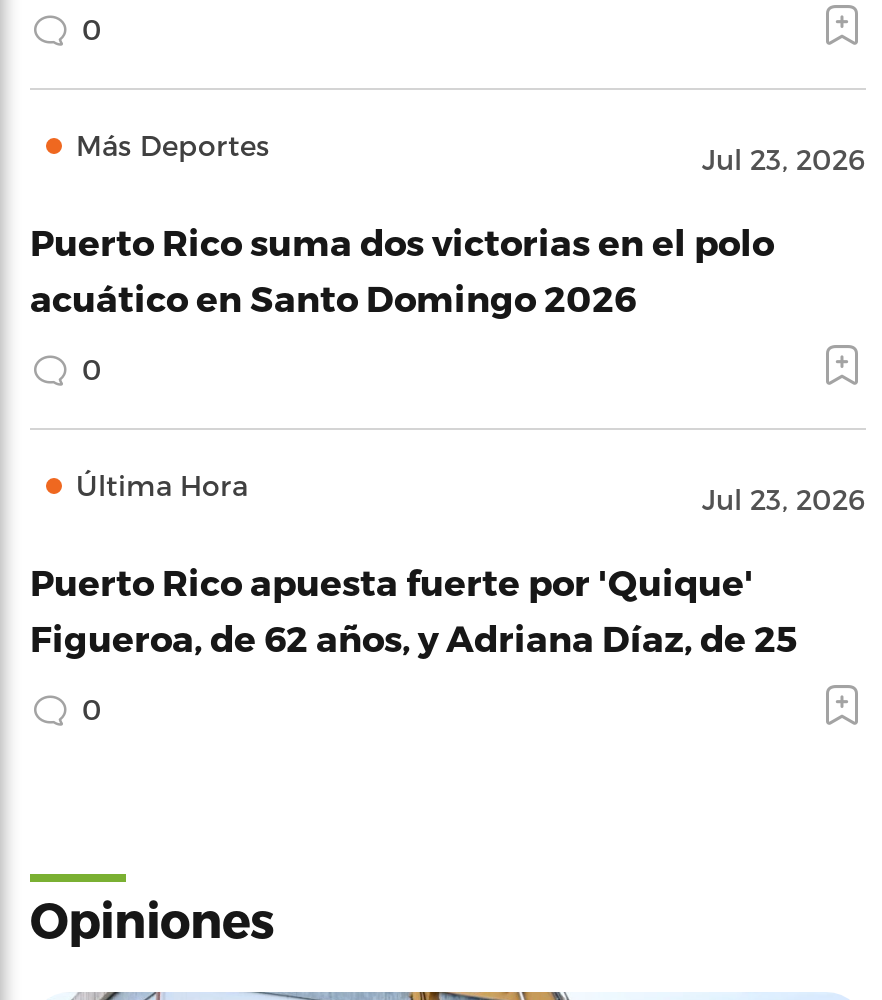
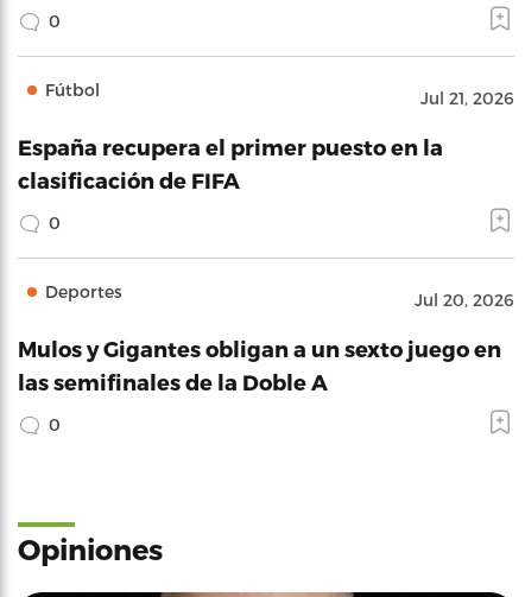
- Más Deportes
- Jul 23, 2026
+ Fútbol
+ Jul 21, 2026

- Puerto Rico suma dos victorias en el polo
- acuático en Santo Domingo 2026
+ España recupera el primer puesto en la
+ clasificación de FIFA

- Última Hora
- Jul 23, 2026
+ Deportes
+ Jul 20, 2026

- Puerto Rico apuesta fuerte por 'Quique'
- Figueroa, de 62 años, y Adriana Díaz, de 25
+ Mulos y Gigantes obligan a un sexto juego en
+ las semifinales de la Doble A
